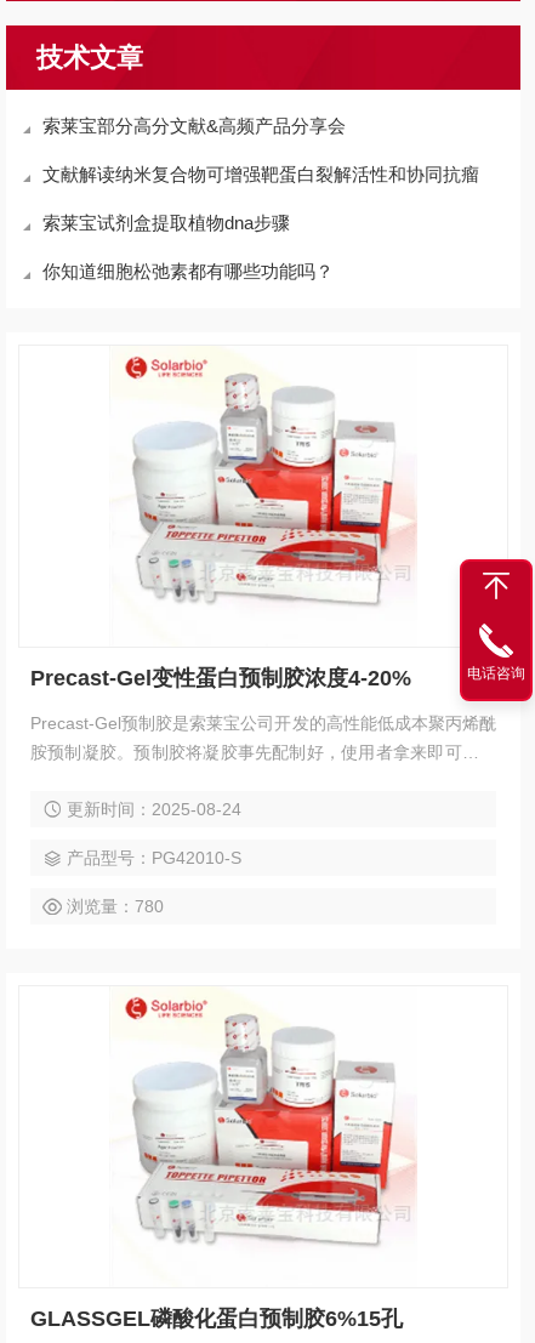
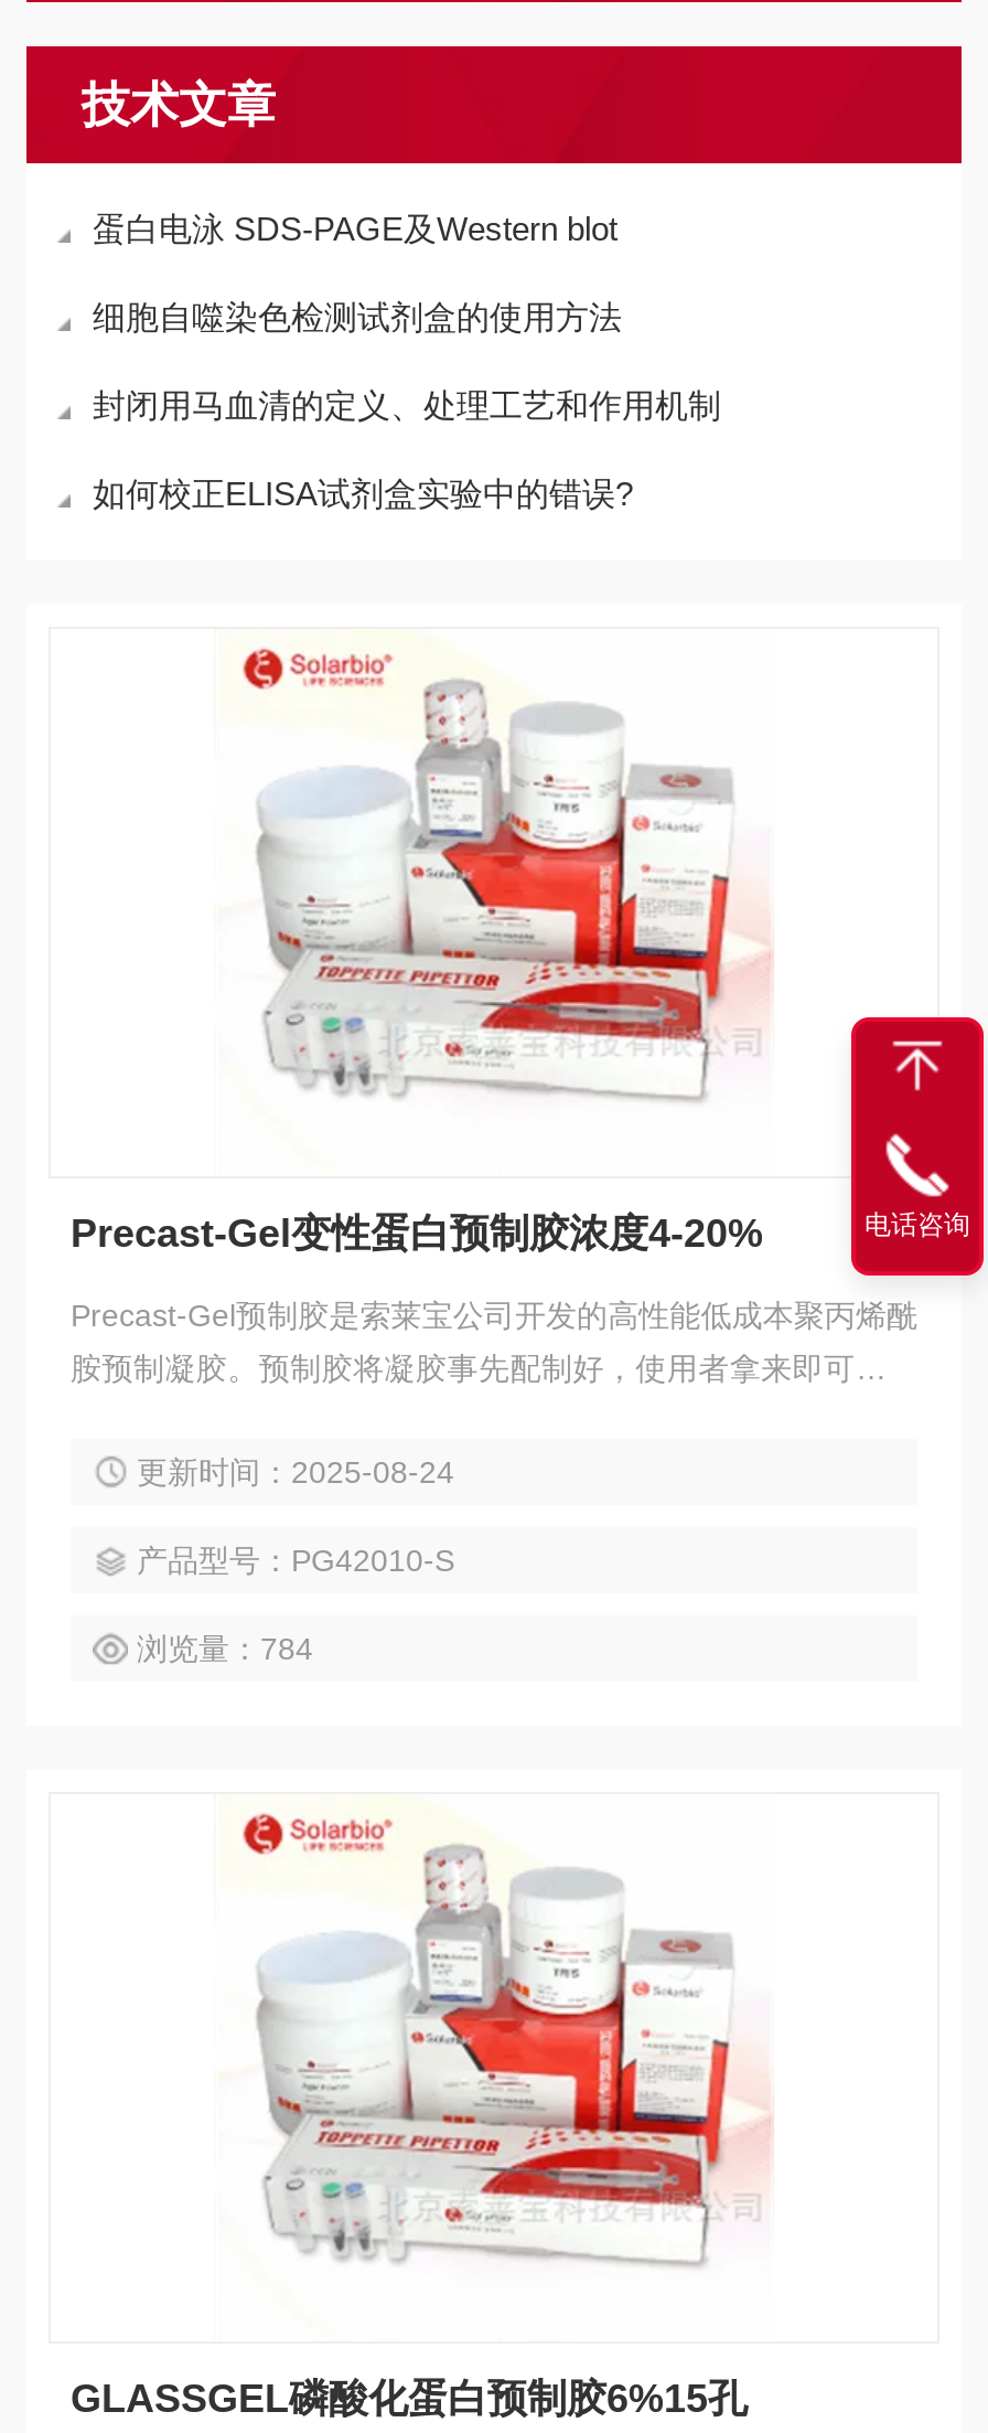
- 索莱宝部分高分文献&高频产品分享会
+ 蛋白电泳 SDS-PAGE及Western blot

- 文献解读纳米复合物可增强靶蛋白裂解活性和协同抗瘤
+ 细胞自噬染色检测试剂盒的使用方法

- 索莱宝试剂盒提取植物dna步骤
+ 封闭用马血清的定义、处理工艺和作用机制

- 你知道细胞松弛素都有哪些功能吗？
+ 如何校正ELISA试剂盒实验中的错误?

- 浏览量：780
+ 浏览量：784
